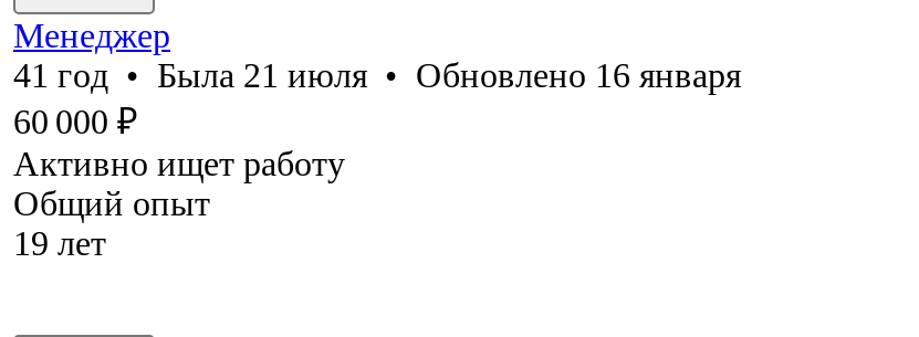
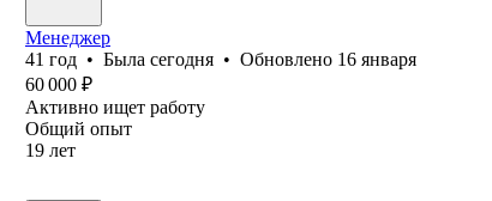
- 41 год • Была 21 июля • Обновлено 16 января
+ 41 год • Была сегодня • Обновлено 16 января
